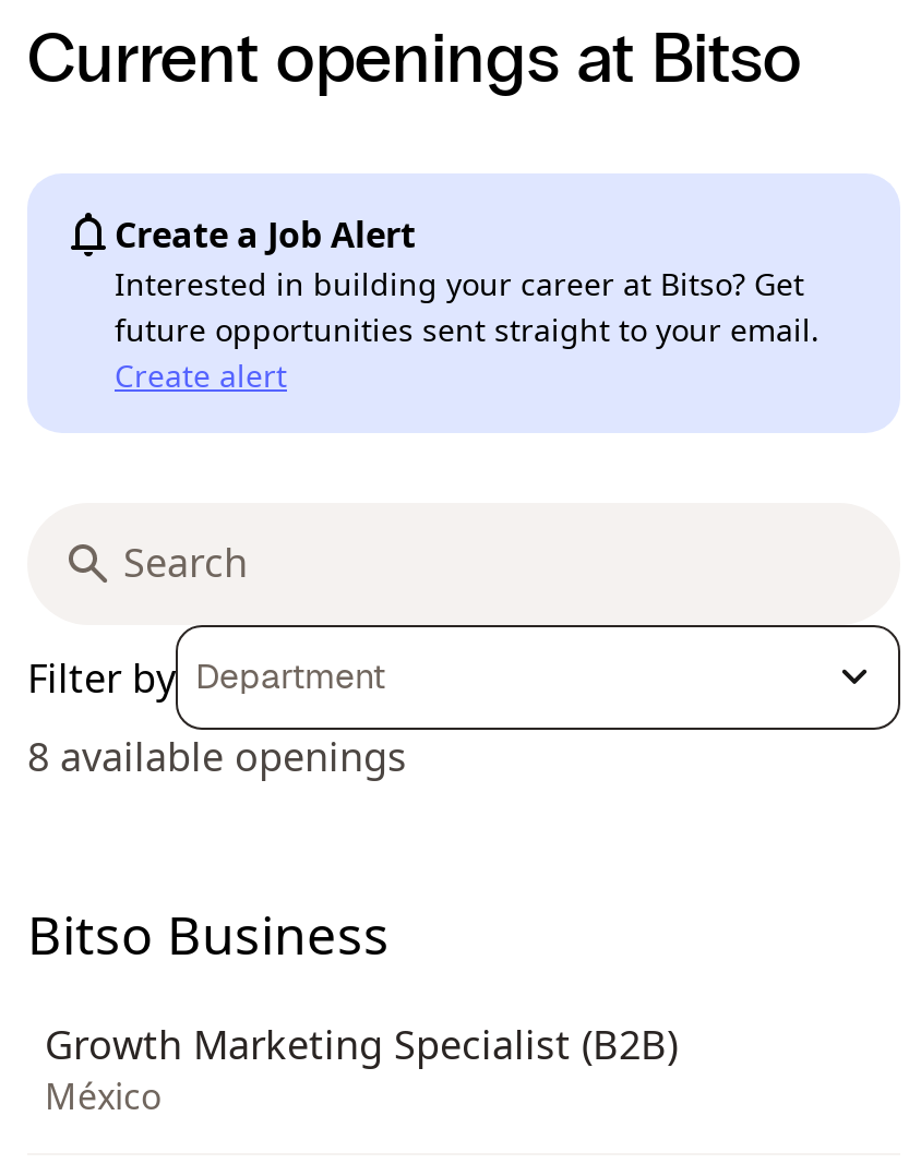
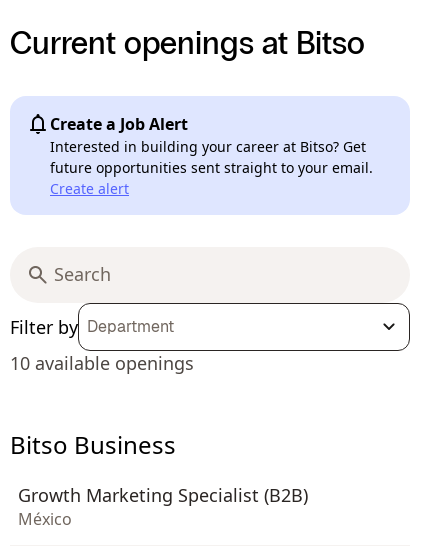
- 8 available openings
+ 10 available openings
